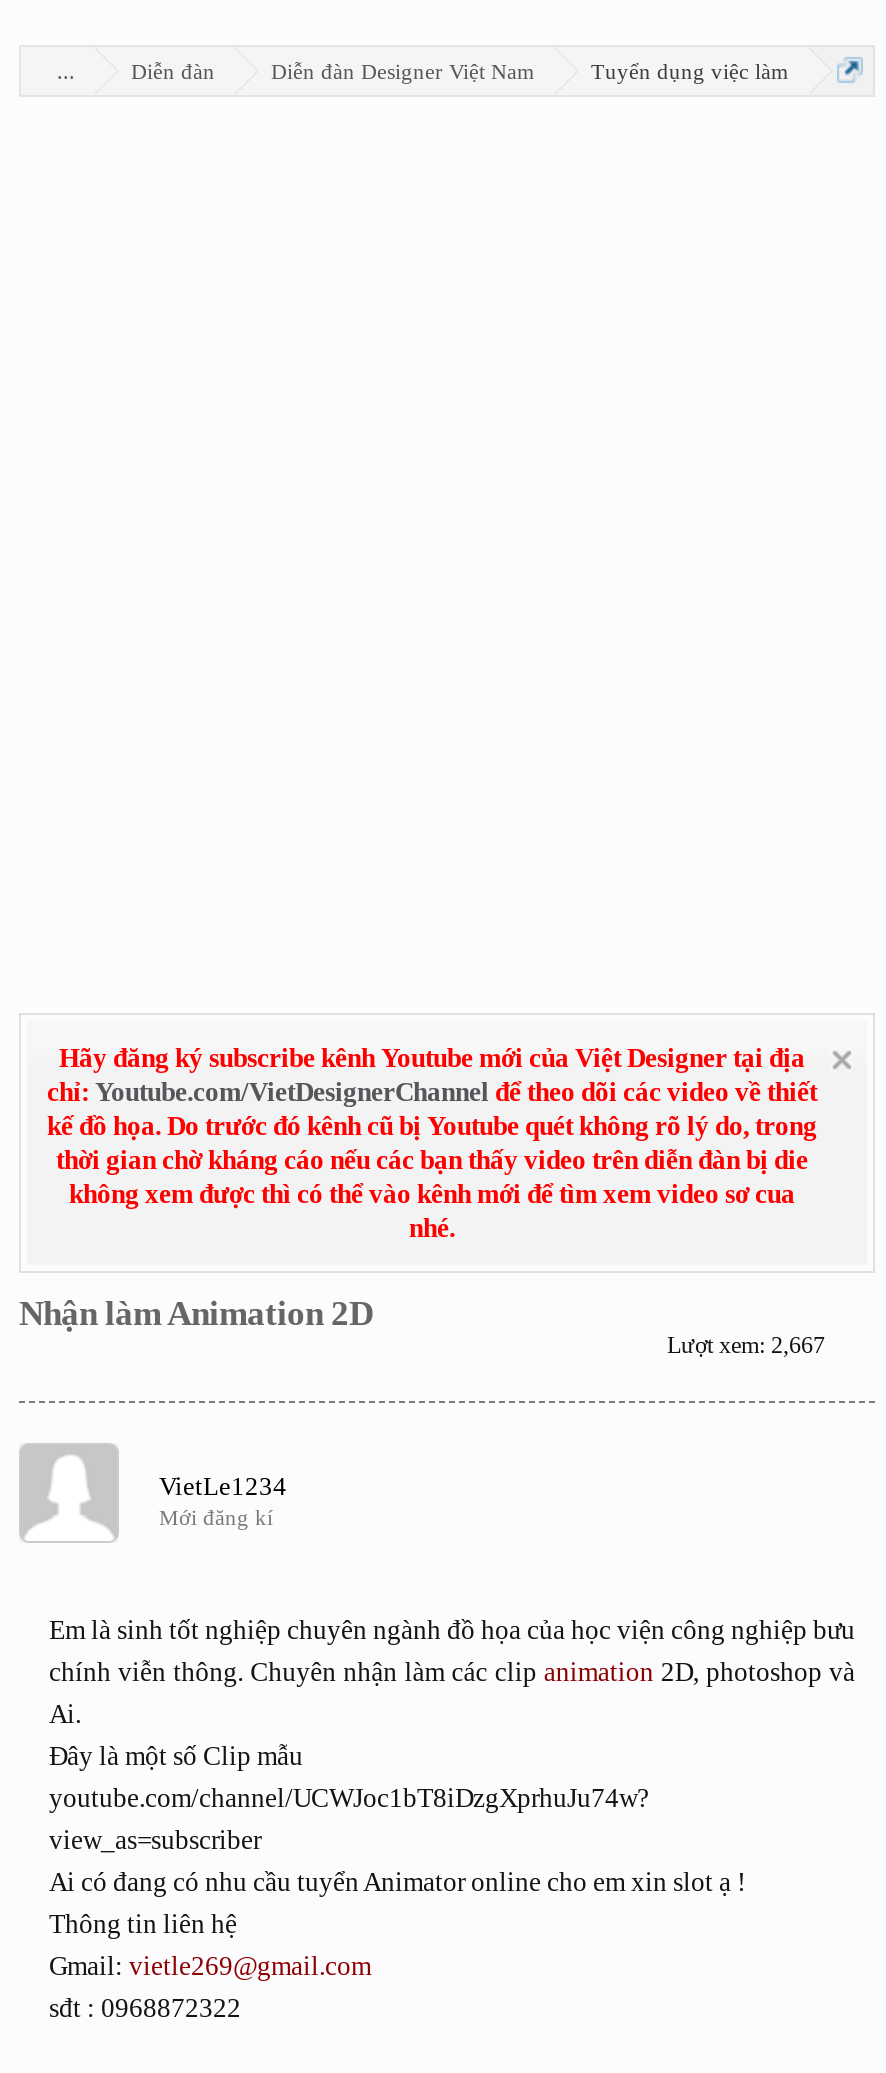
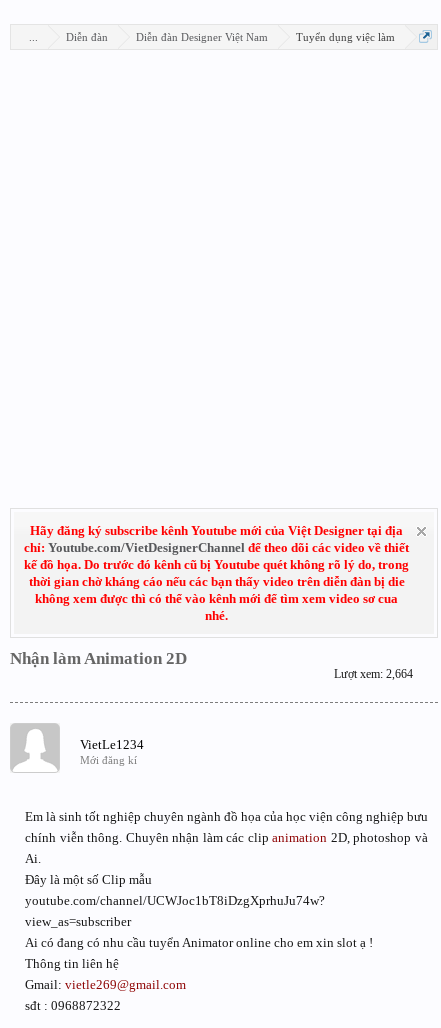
- Lượt xem: 2,667
+ Lượt xem: 2,664
